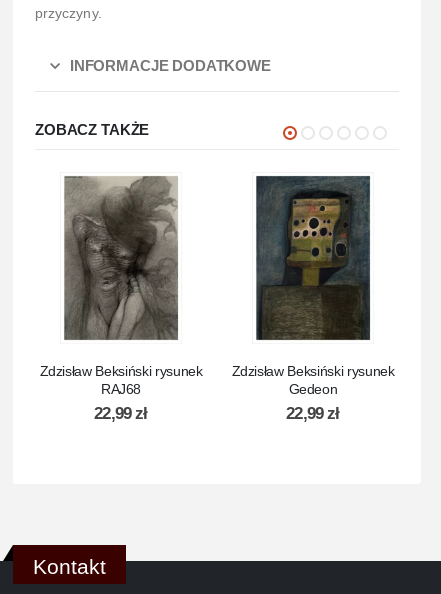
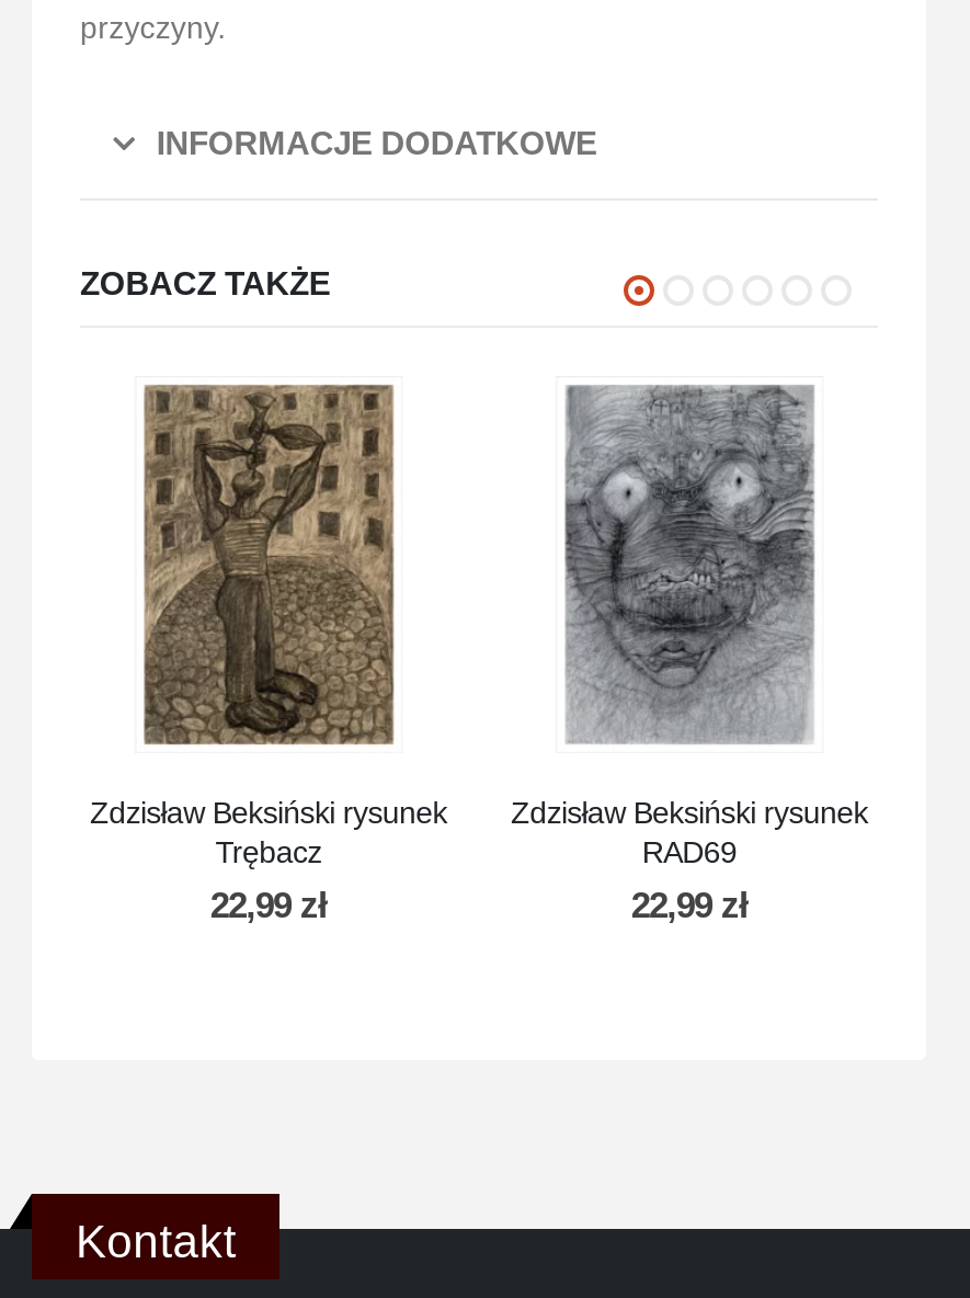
- [image]
+ [image]

- [image]
+ [image]

- RAJ68
+ Trębacz

- Gedeon
+ RAD69
